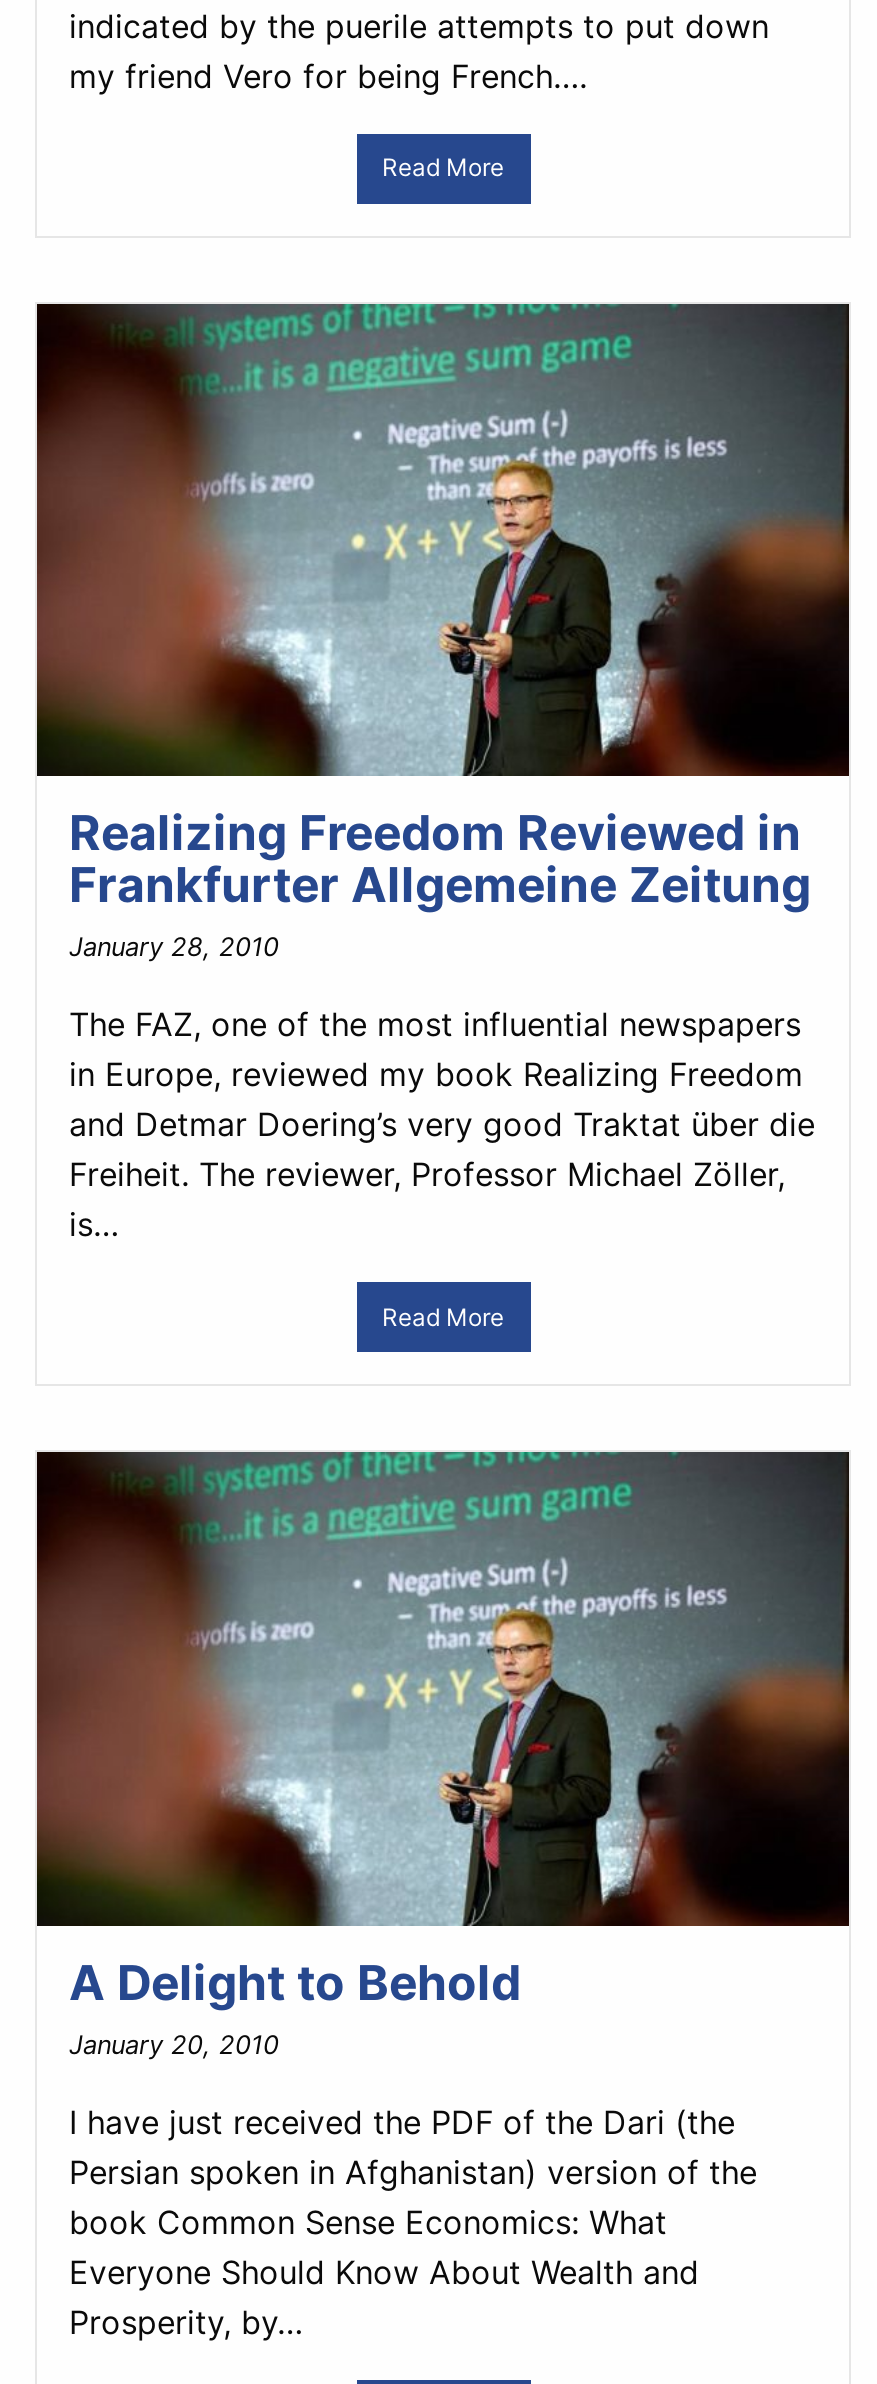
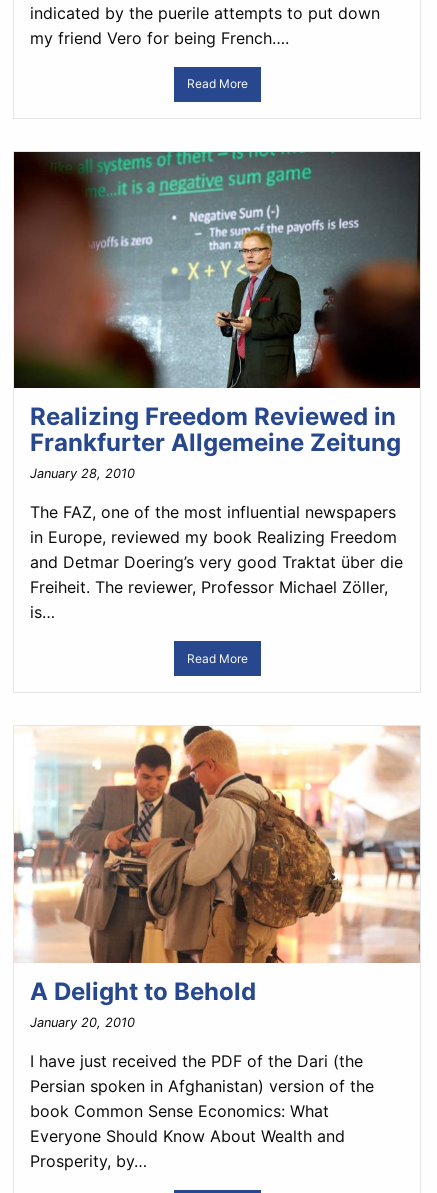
- [image]
+ [image]
